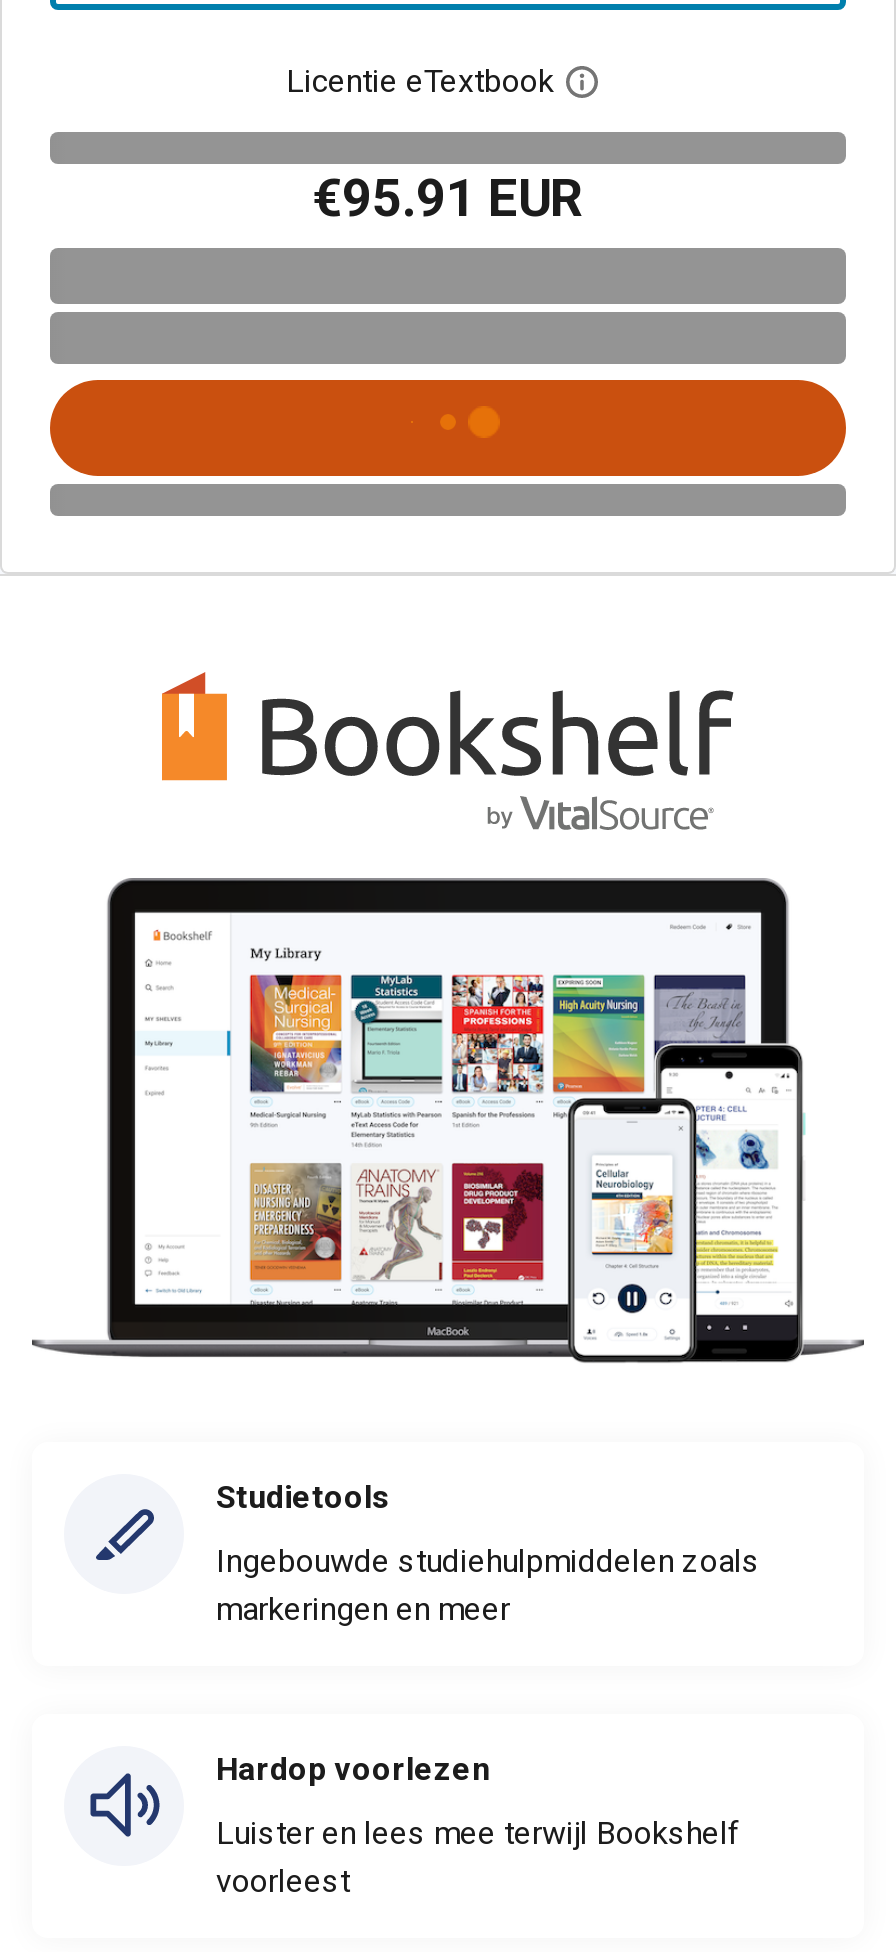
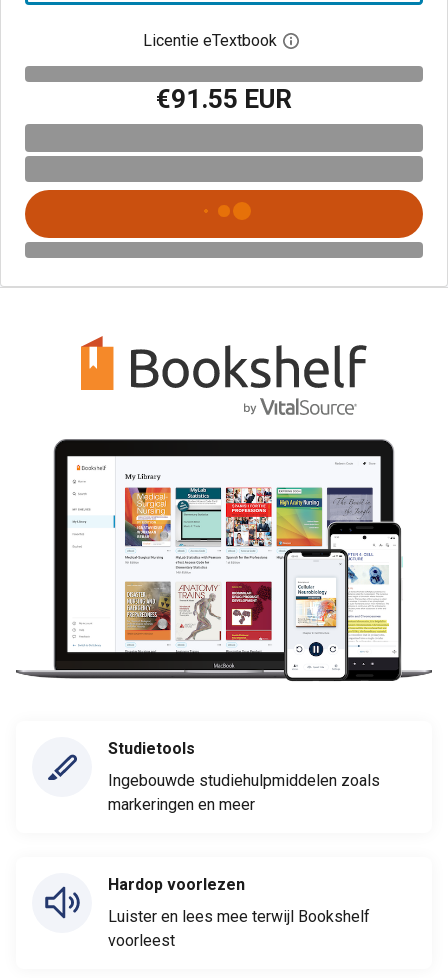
- €95.91 EUR
+ €91.55 EUR
